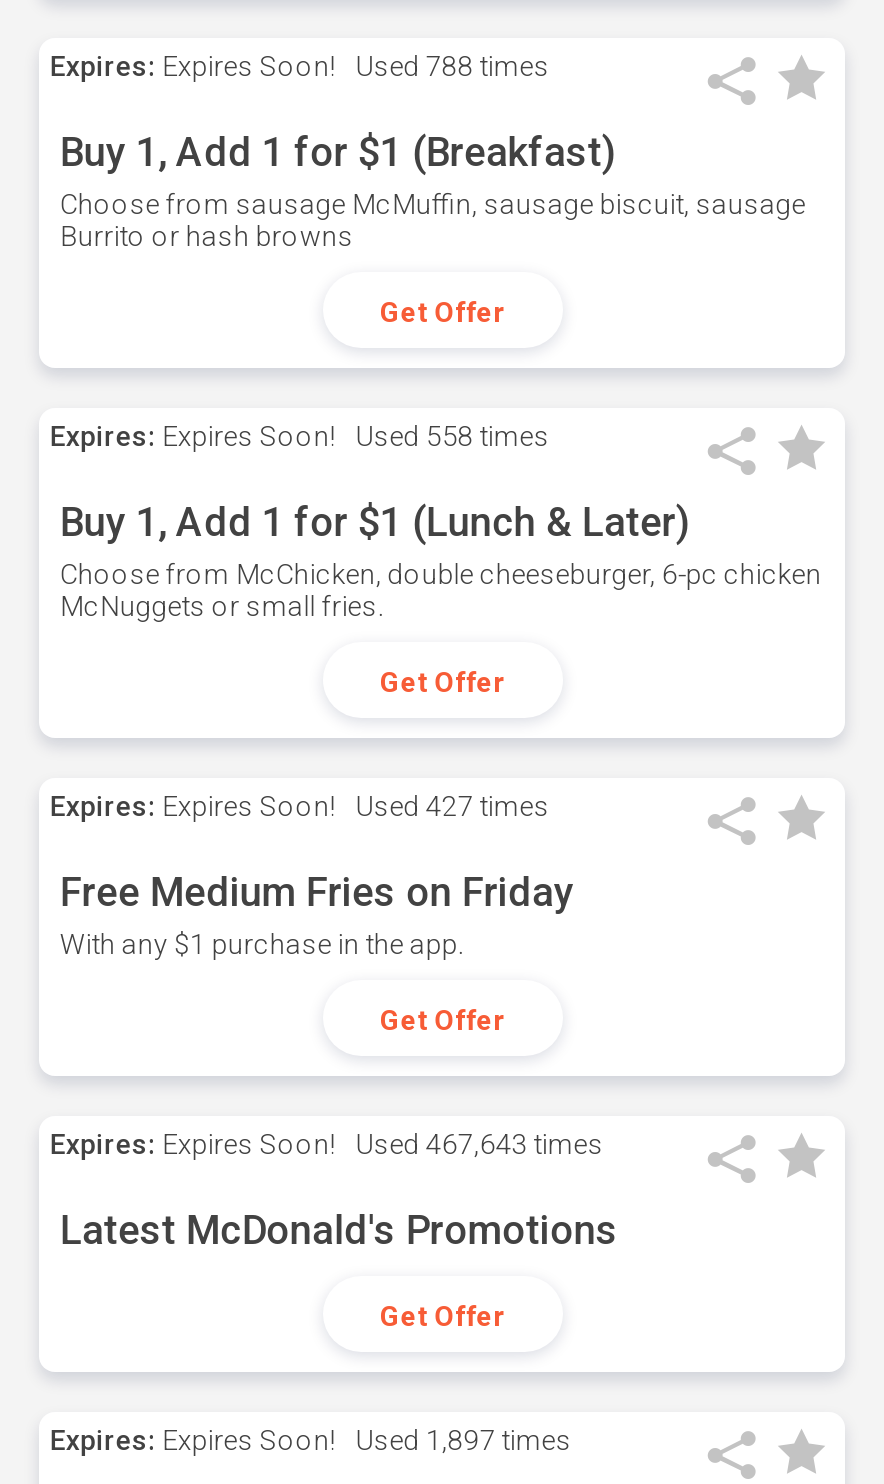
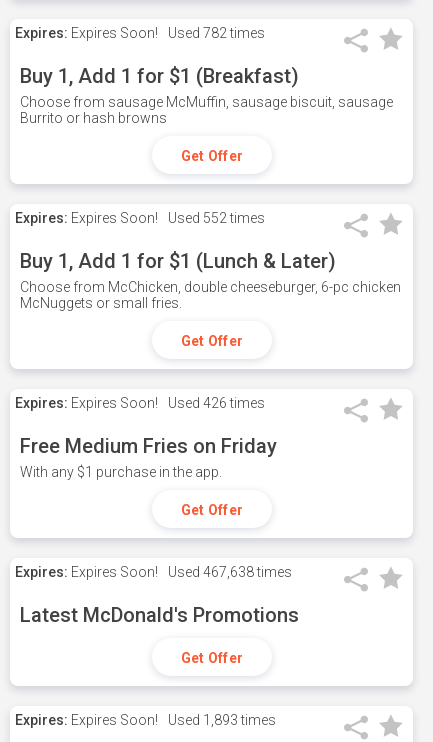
- Expires: Expires Soon! Used 788 times
+ Expires: Expires Soon! Used 782 times

- Expires: Expires Soon! Used 558 times
+ Expires: Expires Soon! Used 552 times

- Expires: Expires Soon! Used 427 times
+ Expires: Expires Soon! Used 426 times

- Expires: Expires Soon! Used 467,643 times
+ Expires: Expires Soon! Used 467,638 times

- Expires: Expires Soon! Used 1,897 times
+ Expires: Expires Soon! Used 1,893 times
